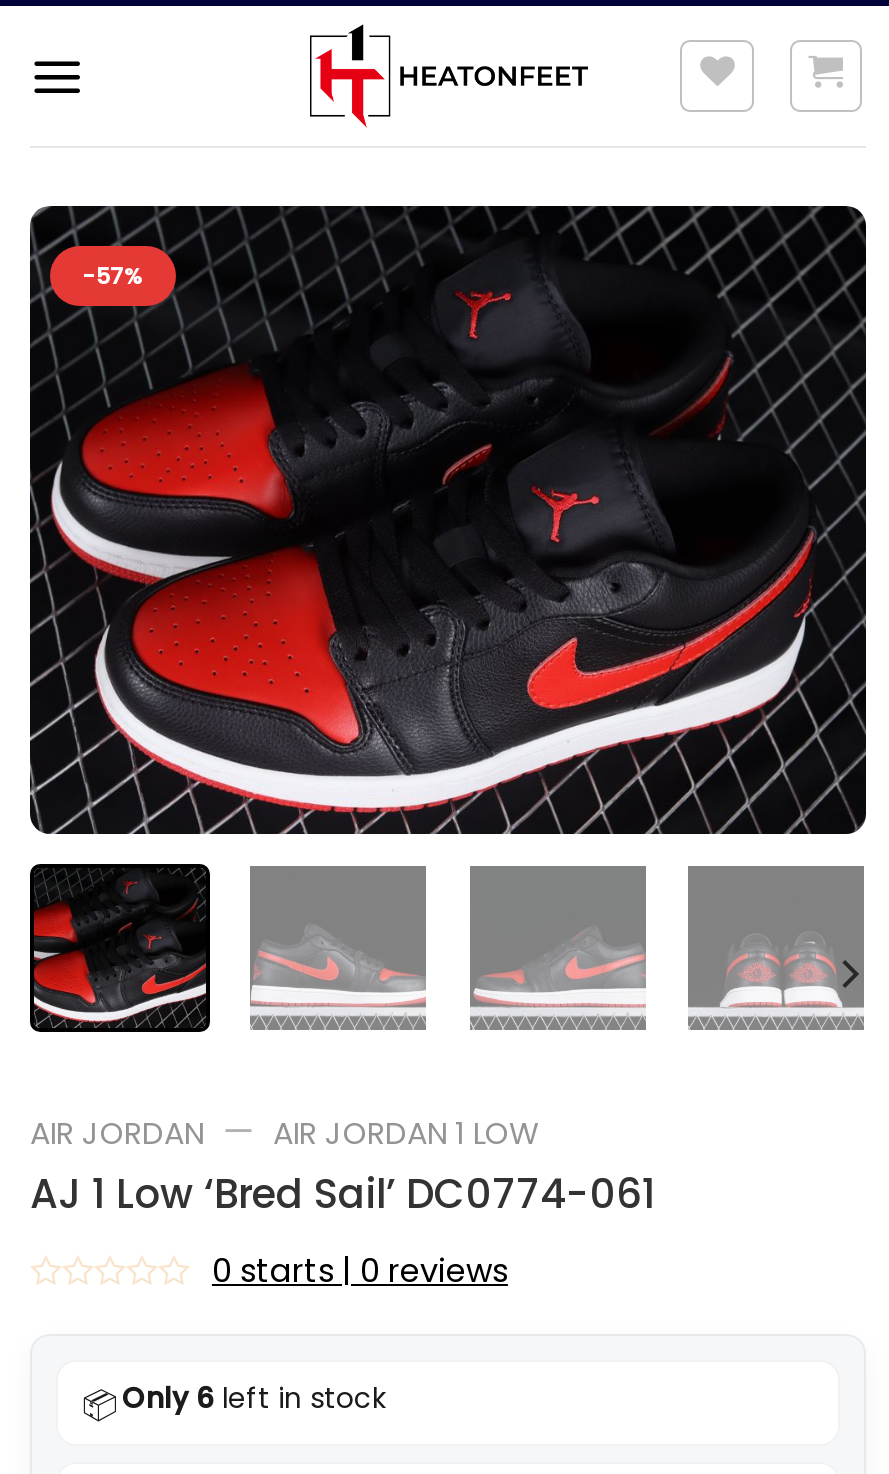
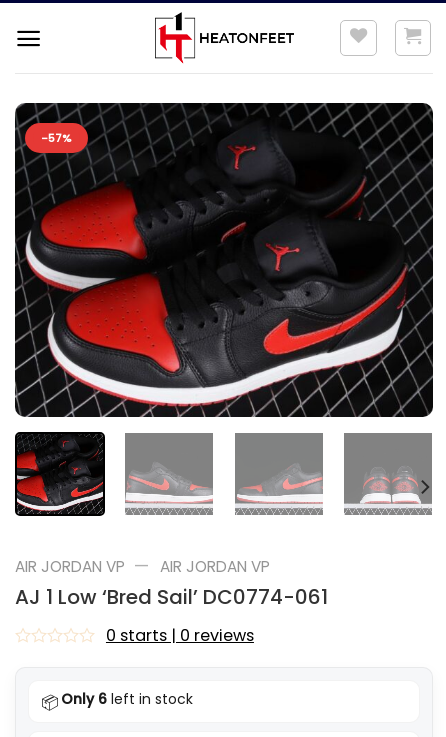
- AIR JORDAN — AIR JORDAN 1 LOW
+ AIR JORDAN VP — AIR JORDAN VP
